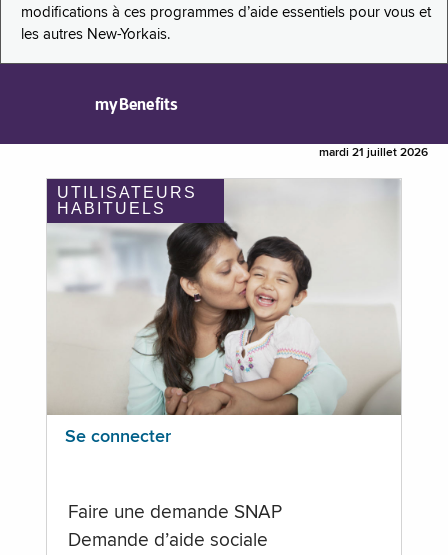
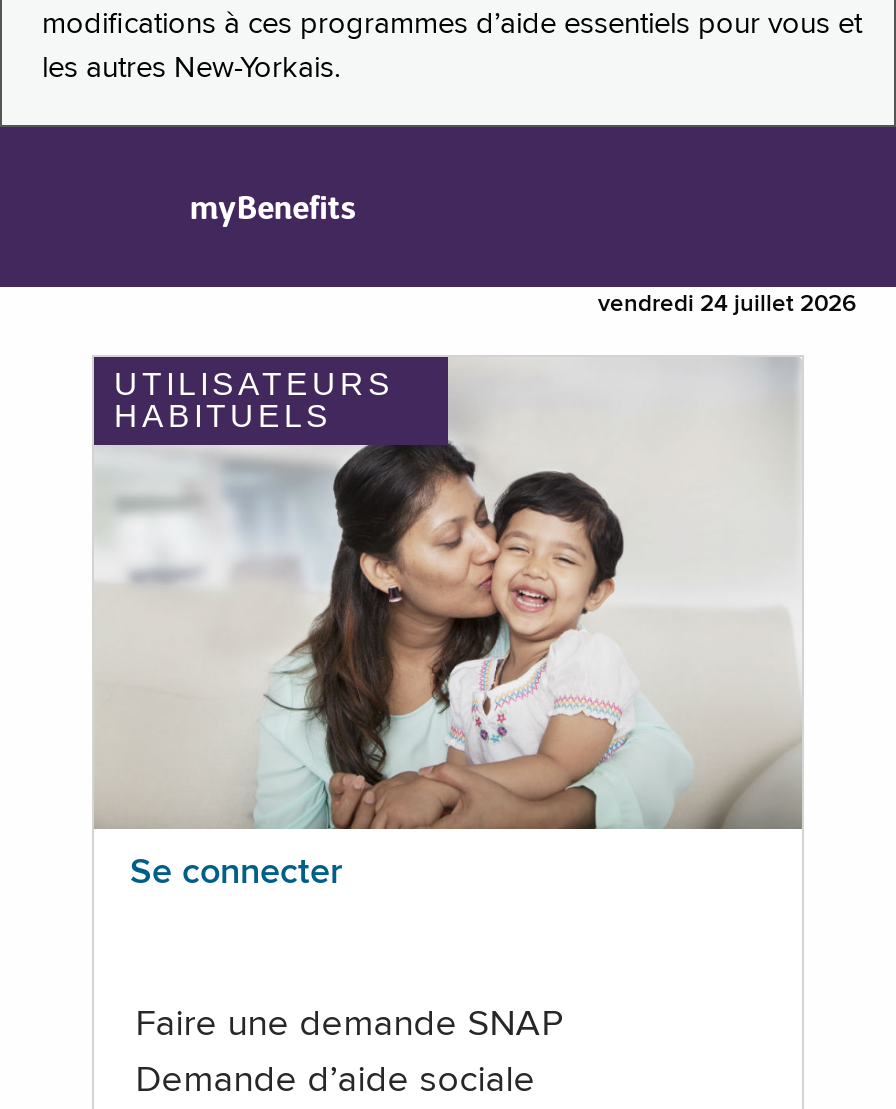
- mardi 21 juillet 2026
+ vendredi 24 juillet 2026
